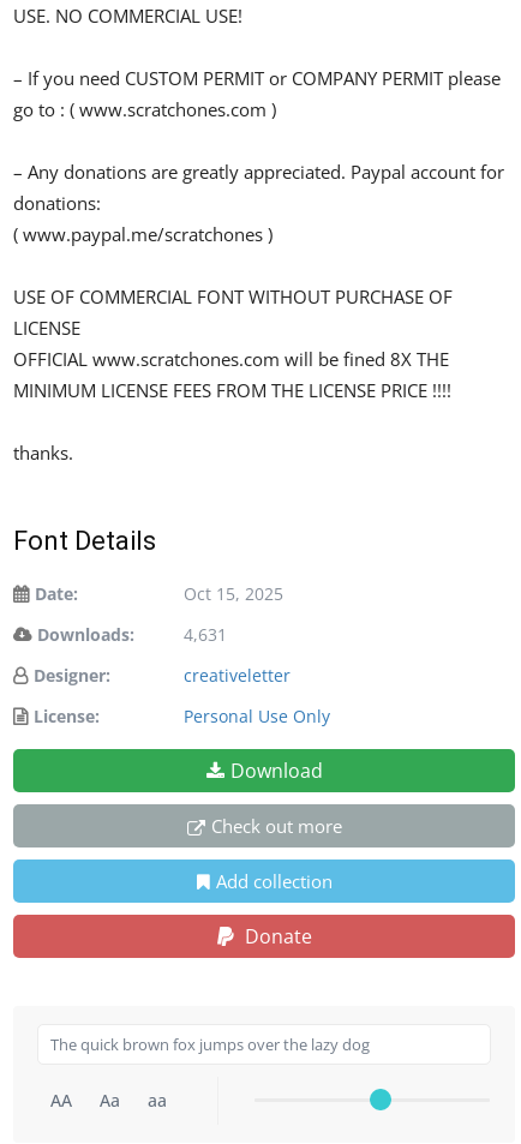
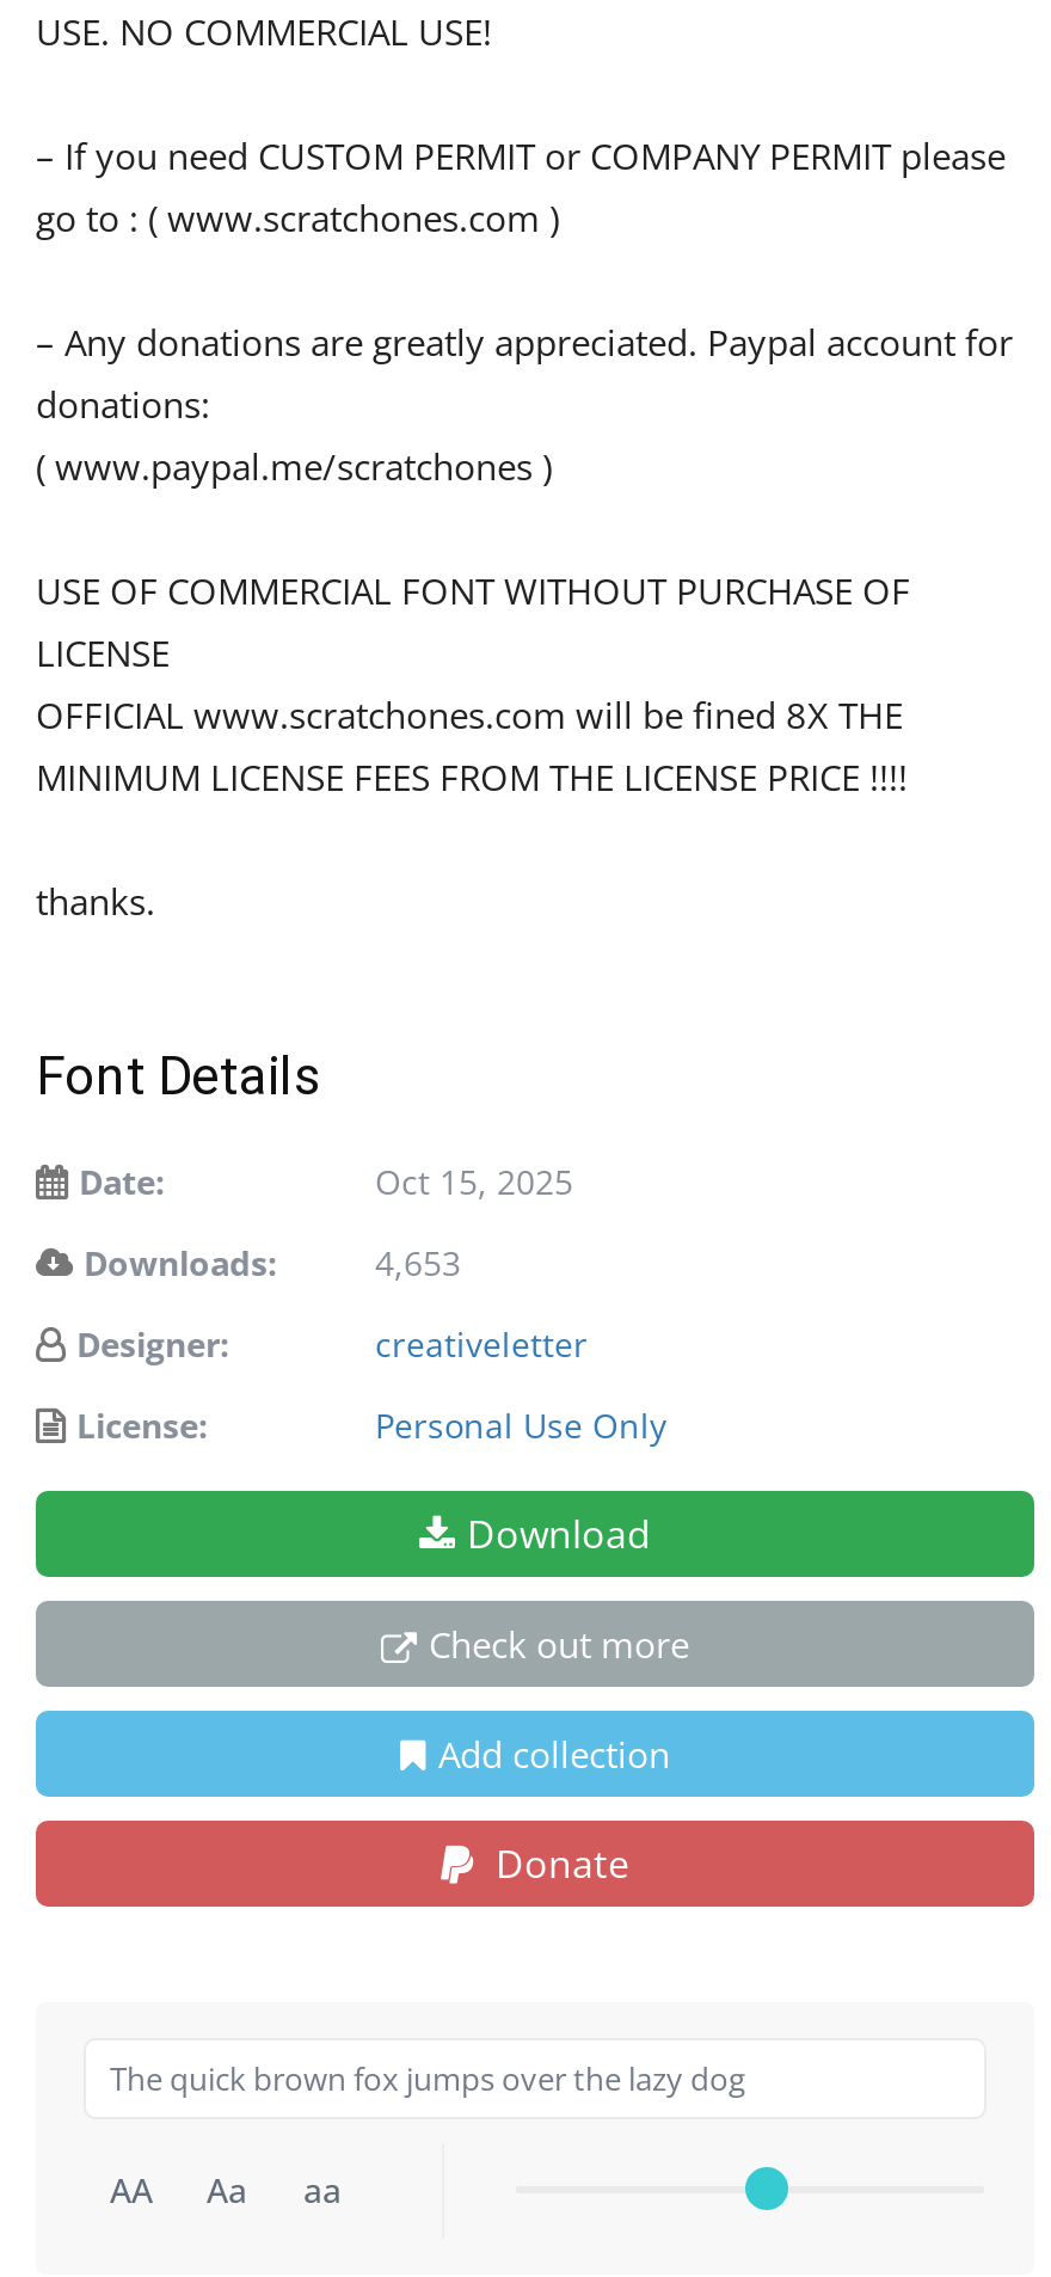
- 4,631
+ 4,653
